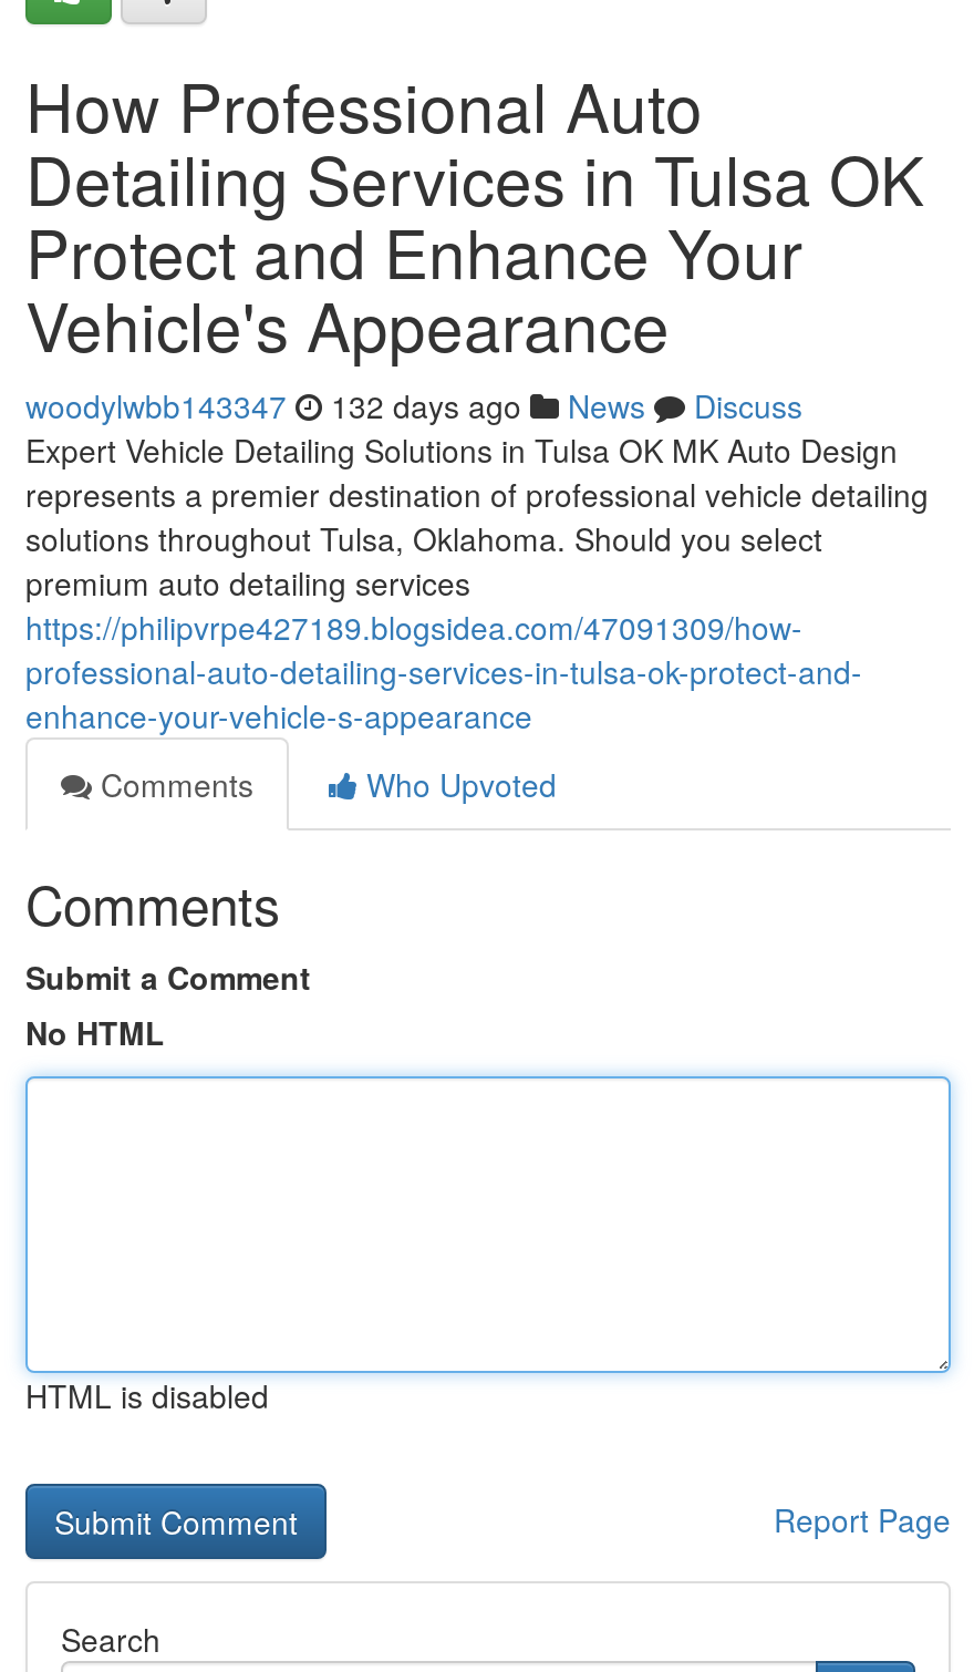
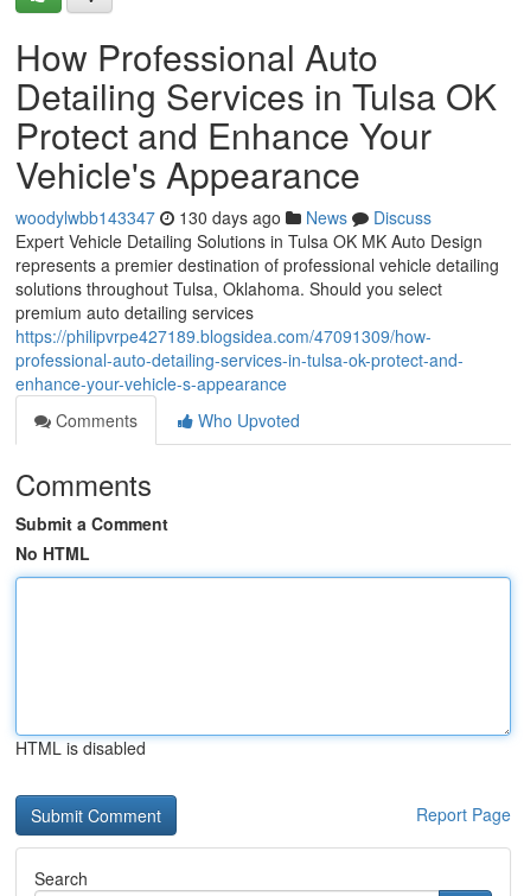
- woodylwbb143347 132 days ago News Discuss
+ woodylwbb143347 130 days ago News Discuss
